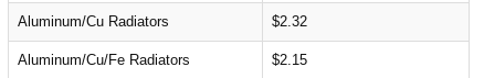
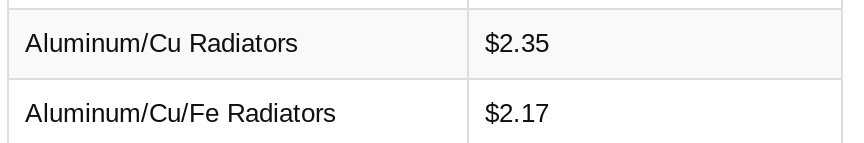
- $2.32
+ $2.35

- $2.15
+ $2.17
